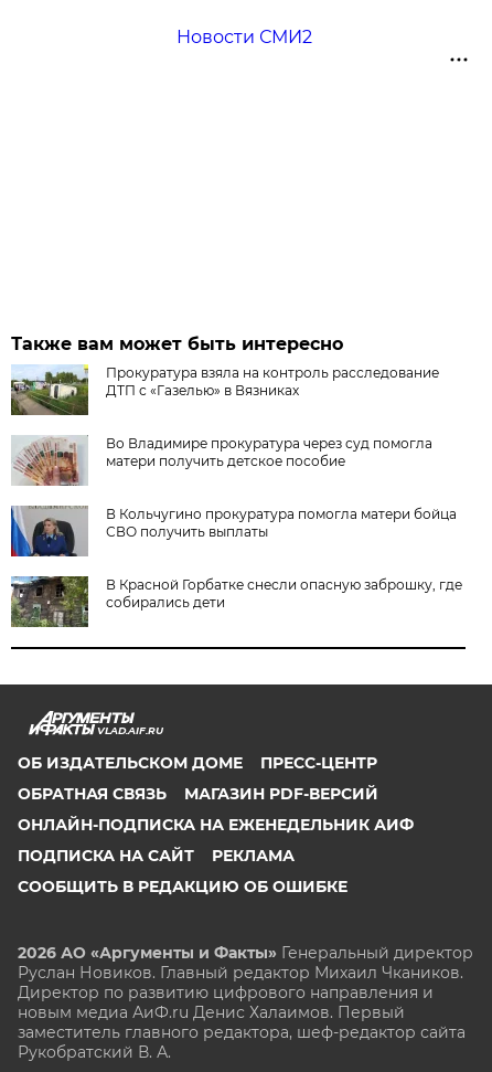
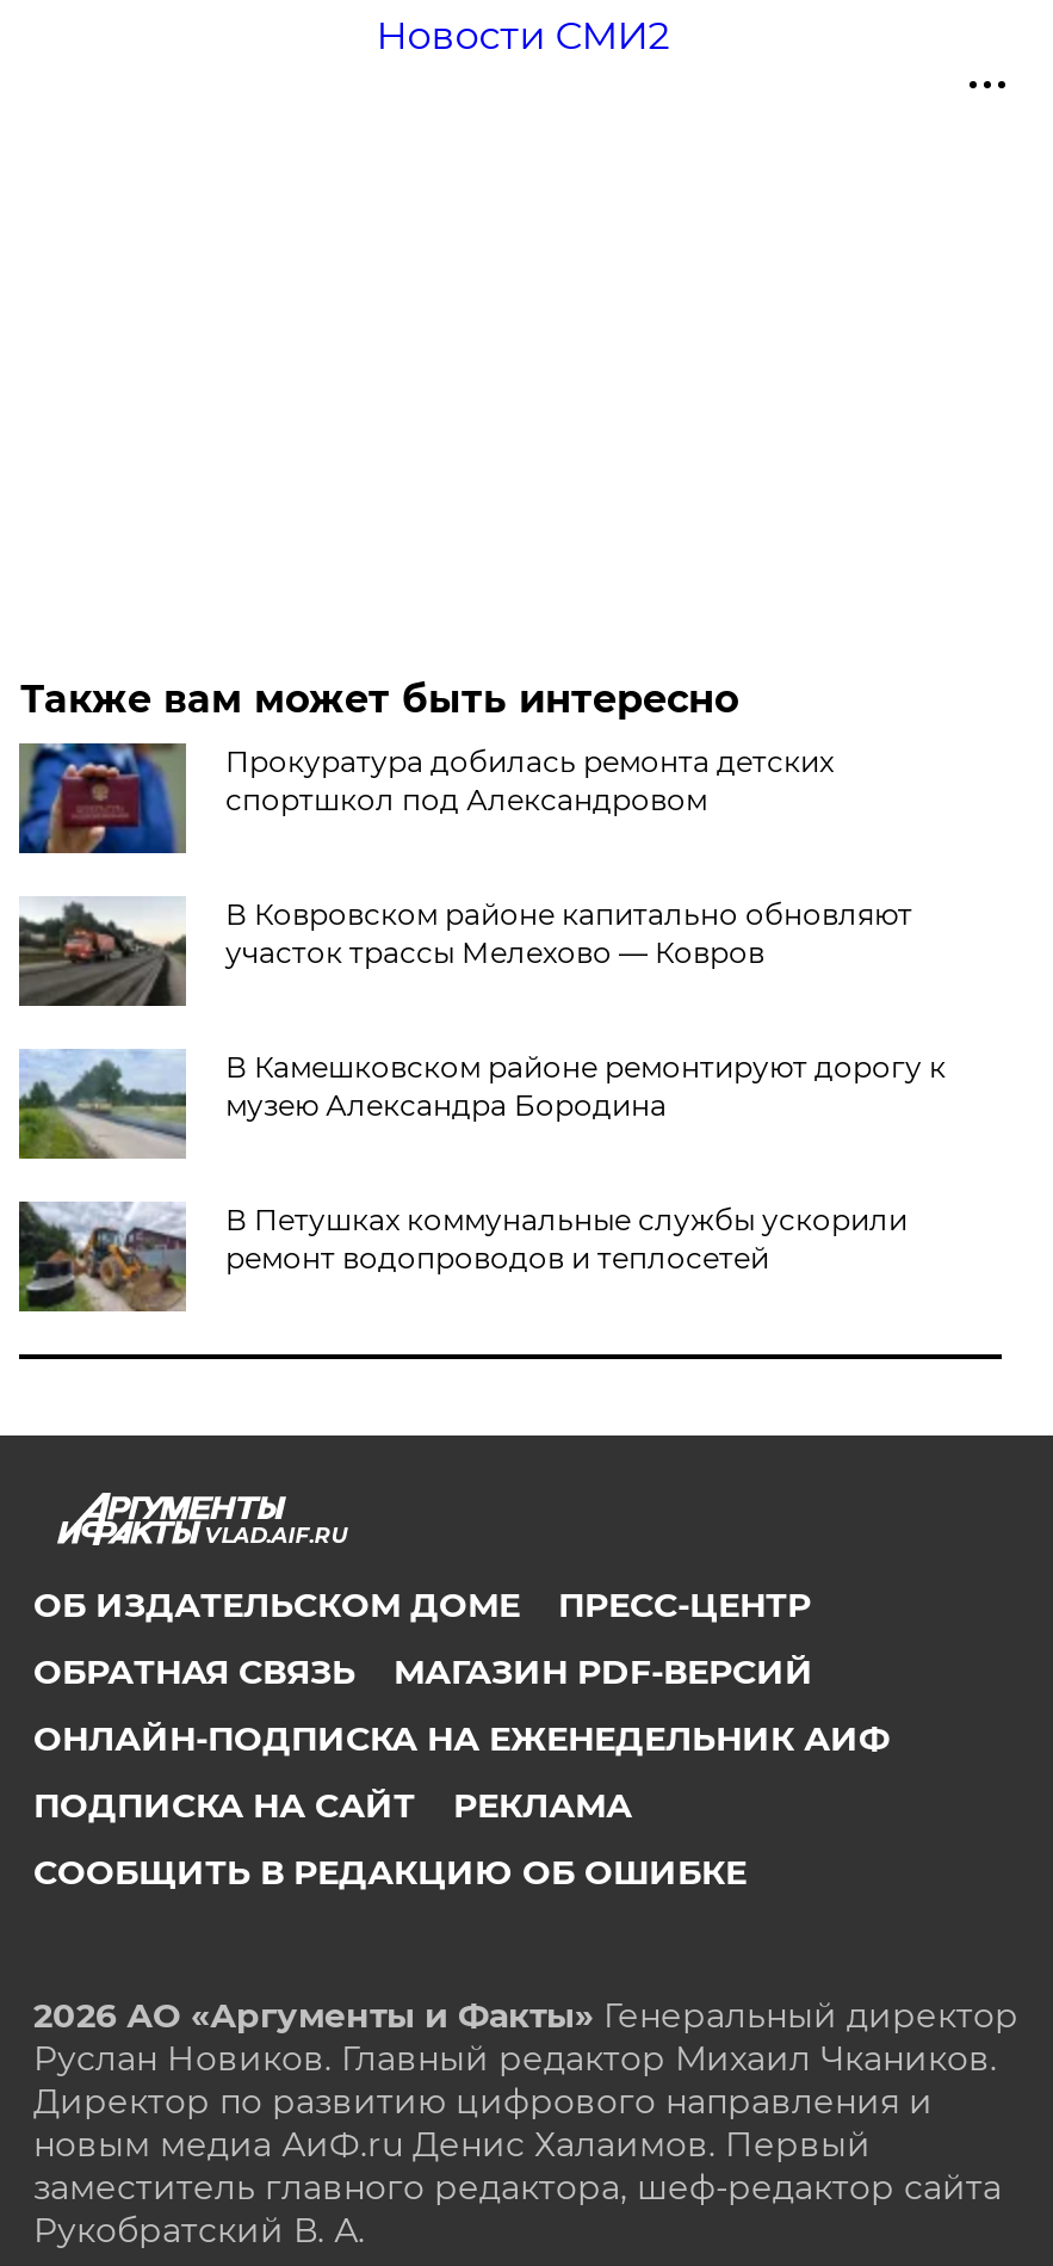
- [image]
- Прокуратура взяла на контроль расследование
- ДТП с «Газелью» в Вязниках
+ [image]
+ Прокуратура добилась ремонта детских
+ спортшкол под Александровом

- [image]
- Во Владимире прокуратура через суд помогла
- матери получить детское пособие
+ [image]
+ В Ковровском районе капитально обновляют
+ участок трассы Мелехово — Ковров

- [image]
- В Кольчугино прокуратура помогла матери бойца
- СВО получить выплаты
+ [image]
+ В Камешковском районе ремонтируют дорогу к
+ музею Александра Бородина

- [image]
- В Красной Горбатке снесли опасную заброшку, где
- собирались дети
+ [image]
+ В Петушках коммунальные службы ускорили
+ ремонт водопроводов и теплосетей
